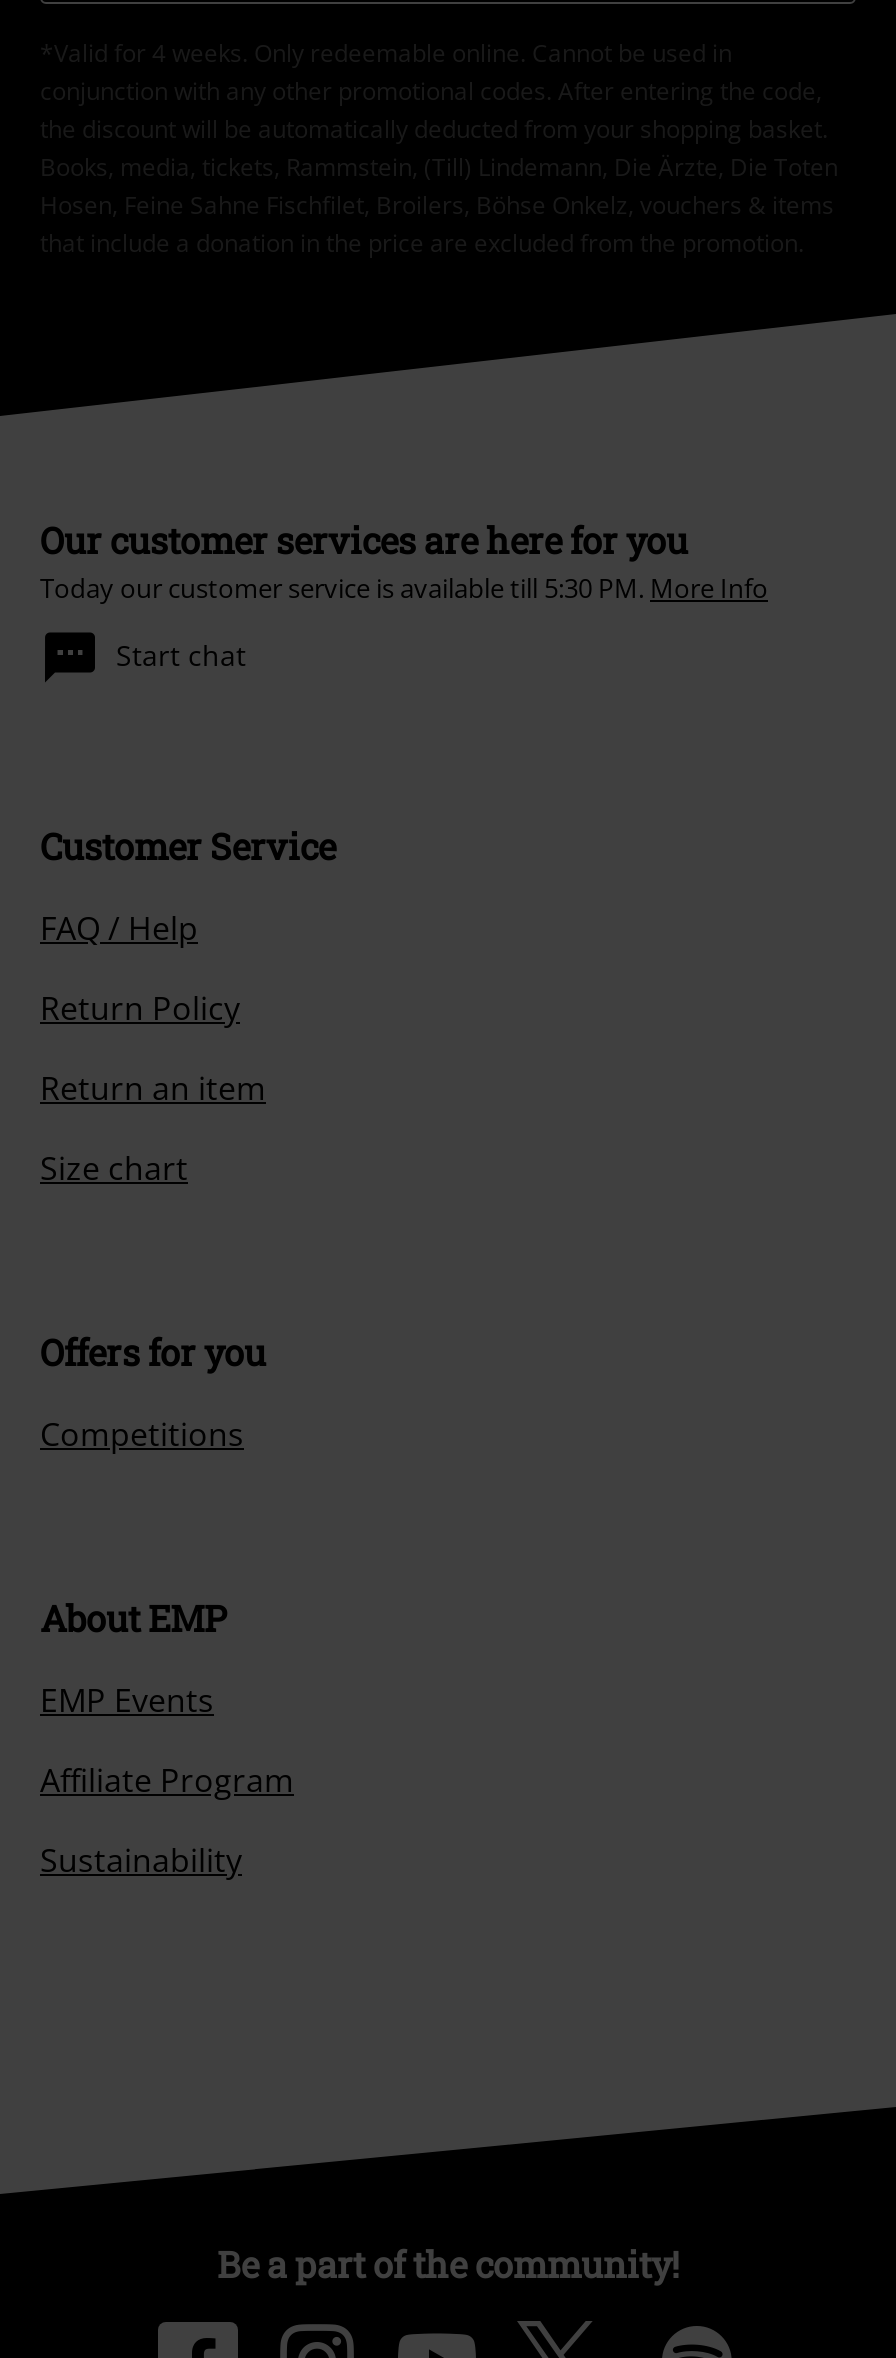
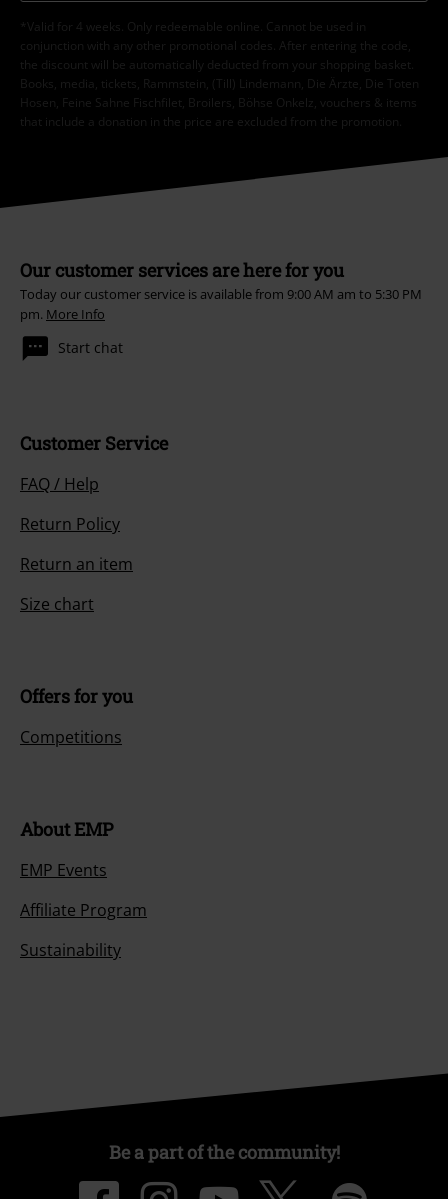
- Today our customer service is available till 5:30 PM. More Info
+ Today our customer service is available from 9:00 AM am to 5:30 PM
+ pm. More Info
